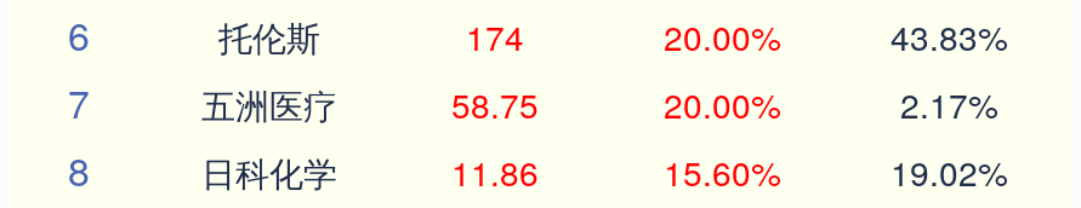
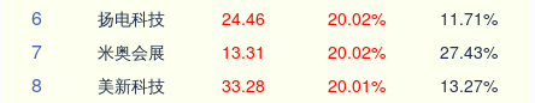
- 托伦斯
- 174
- 20.00%
- 43.83%
+ 扬电科技
+ 24.46
+ 20.02%
+ 11.71%

- 五洲医疗
- 58.75
- 20.00%
- 2.17%
+ 米奥会展
+ 13.31
+ 20.02%
+ 27.43%

- 日科化学
- 11.86
- 15.60%
- 19.02%
+ 美新科技
+ 33.28
+ 20.01%
+ 13.27%
